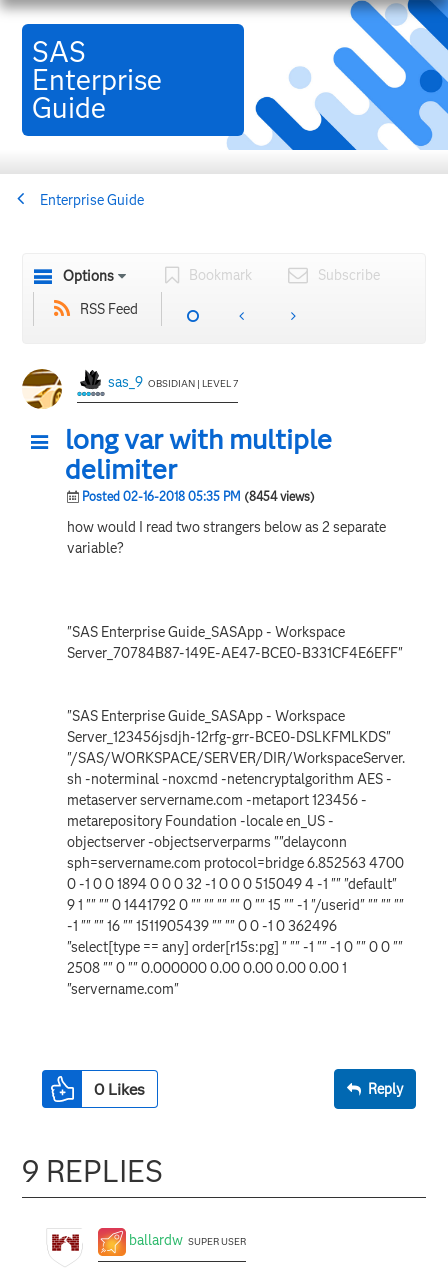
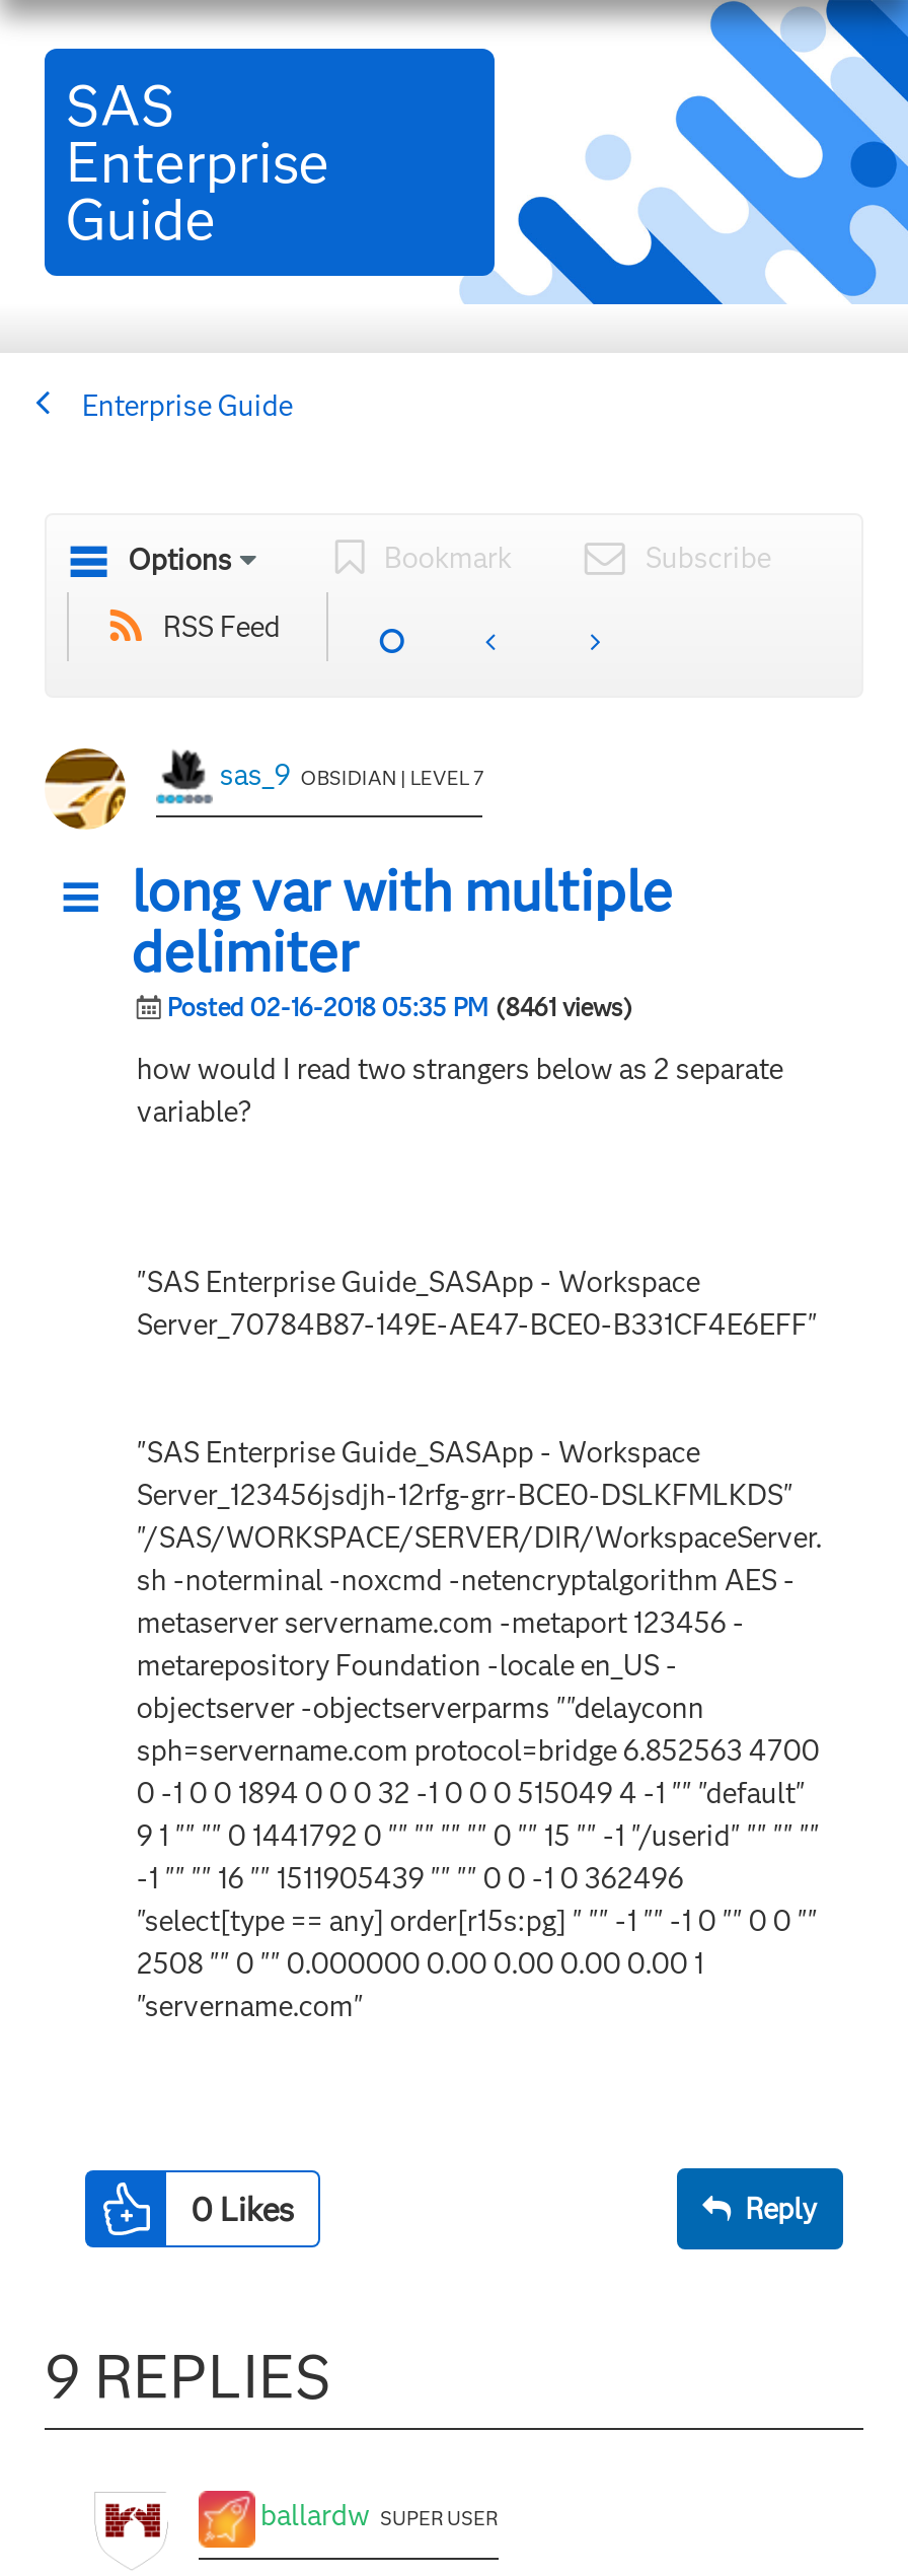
- Posted 02-16-2018 05:35 PM (8454 views)
+ Posted 02-16-2018 05:35 PM (8461 views)
